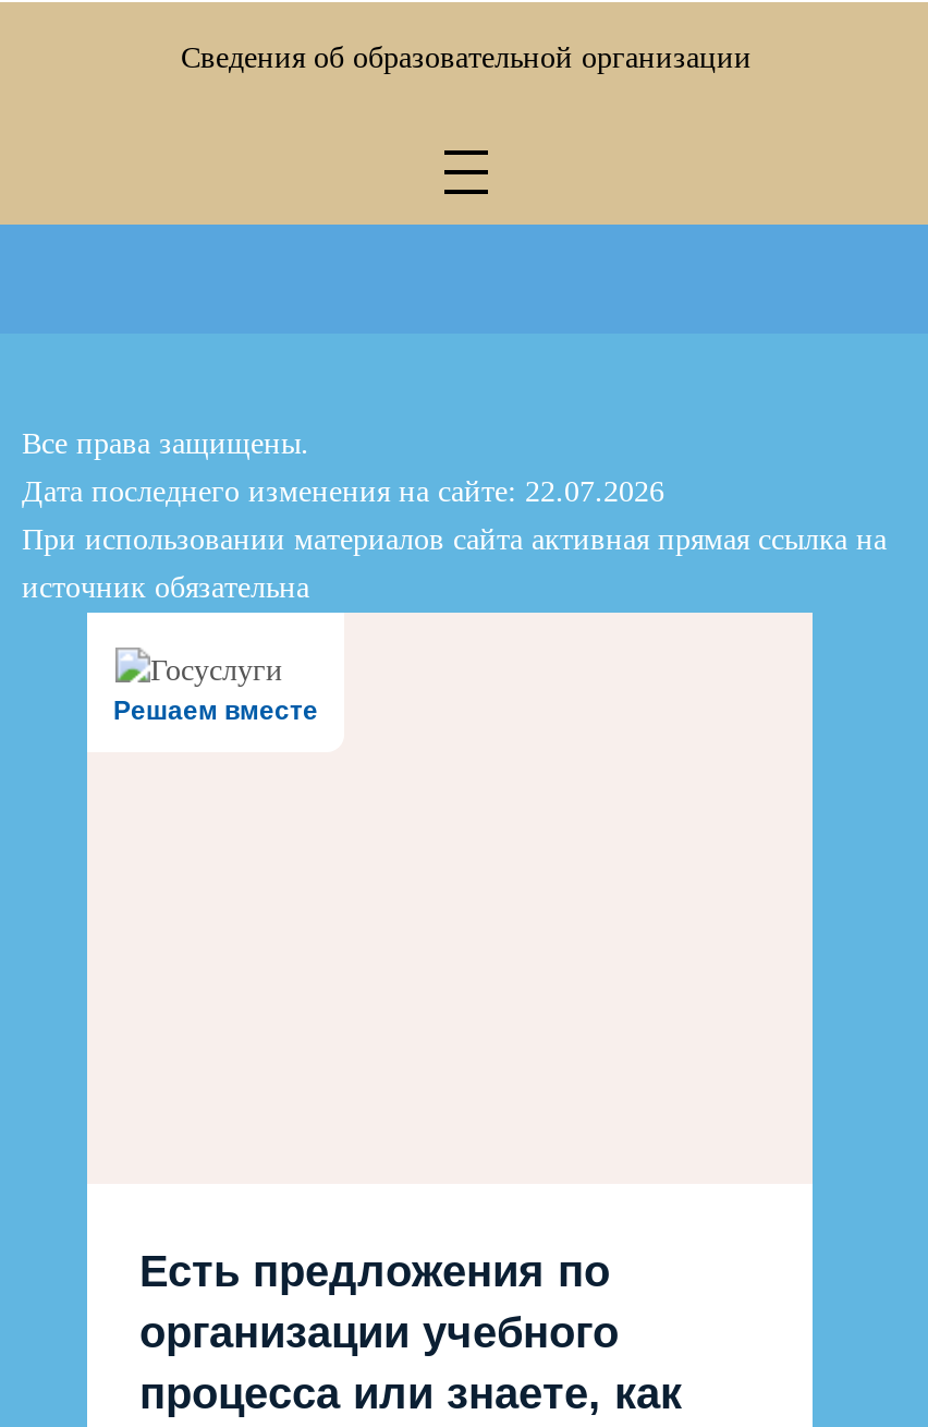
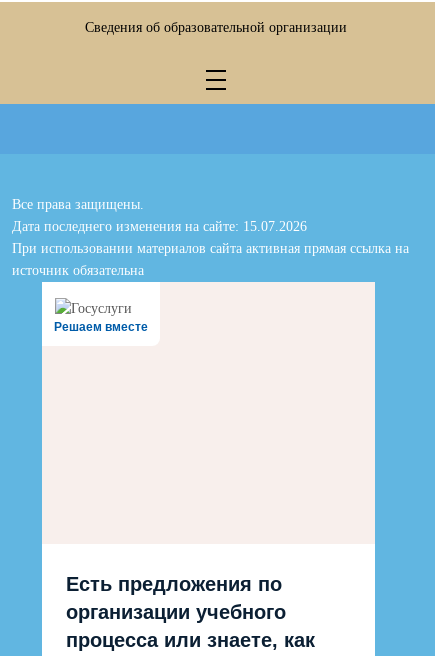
- Дата последнего изменения на сайте: 22.07.2026
+ Дата последнего изменения на сайте: 15.07.2026
